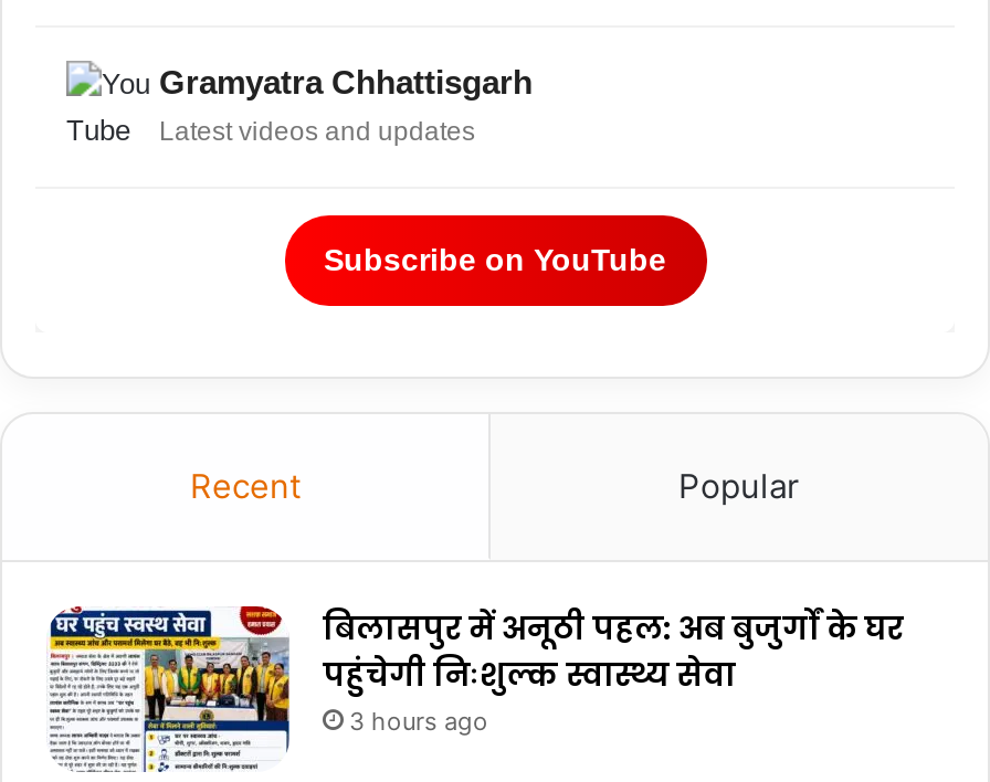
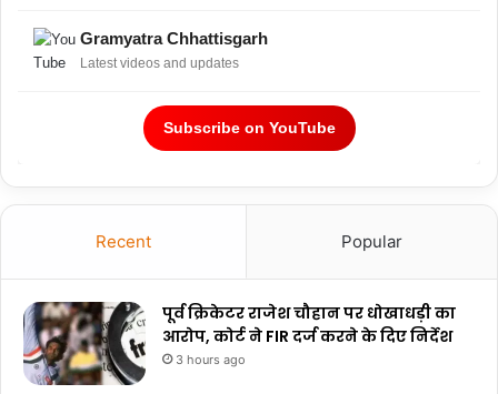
- [image]
- बिलासपुर में अनूठी पहल: अब बुजुर्गों के घर
- पहुंचेगी निःशुल्क स्वास्थ्य सेवा
+ [image]
+ पूर्व क्रिकेटर राजेश चौहान पर धोखाधड़ी का
+ आरोप, कोर्ट ने FIR दर्ज करने के दिए निर्देश
